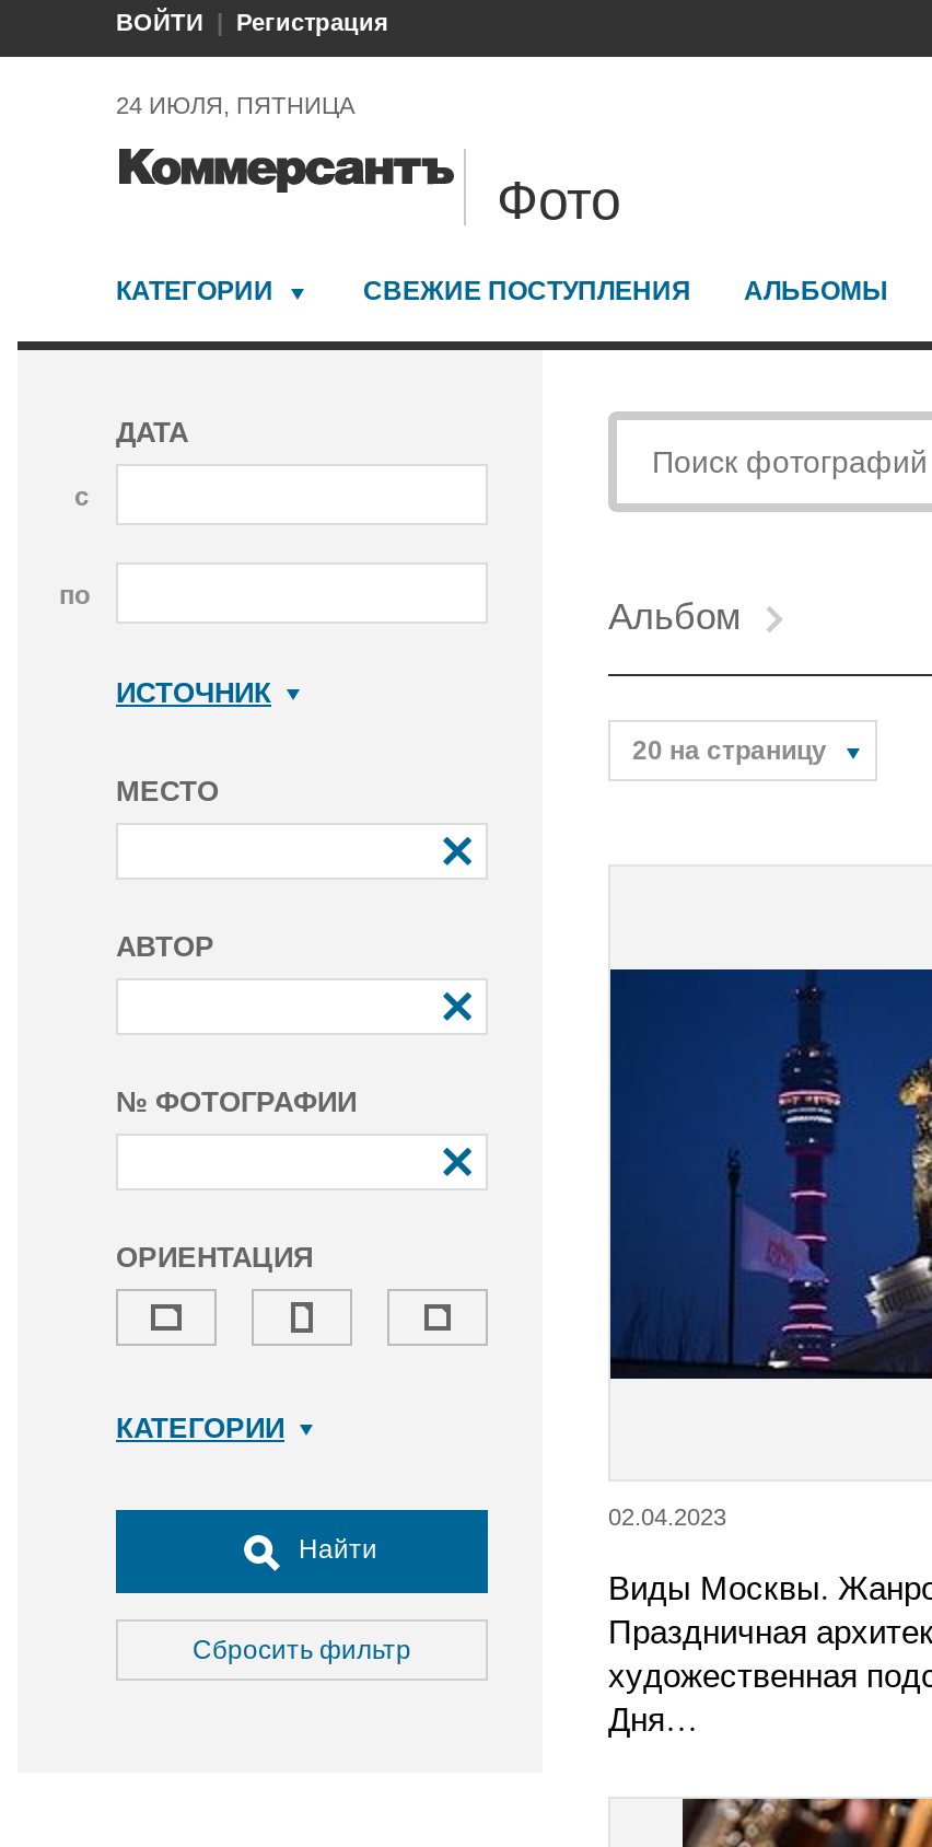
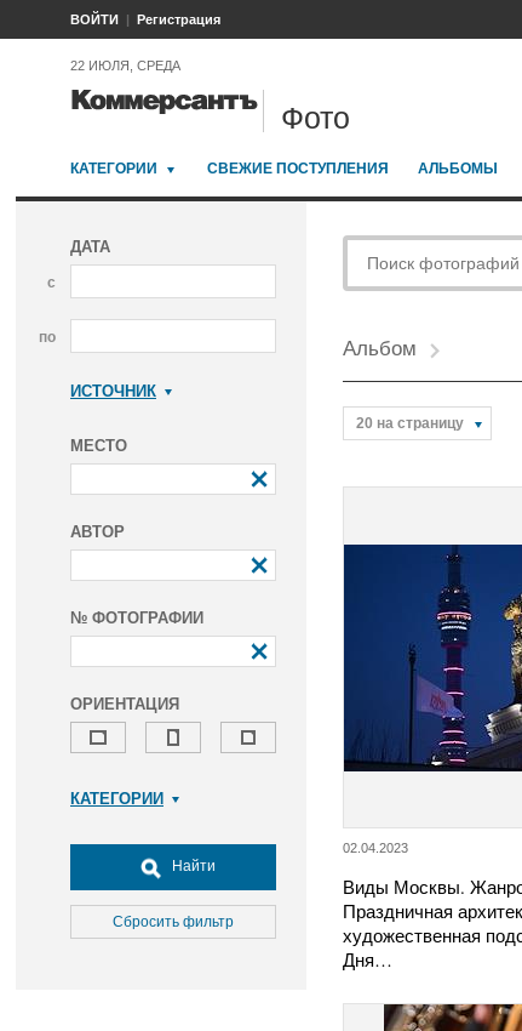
- 24 ИЮЛЯ, ПЯТНИЦА
+ 22 ИЮЛЯ, СРЕДА
